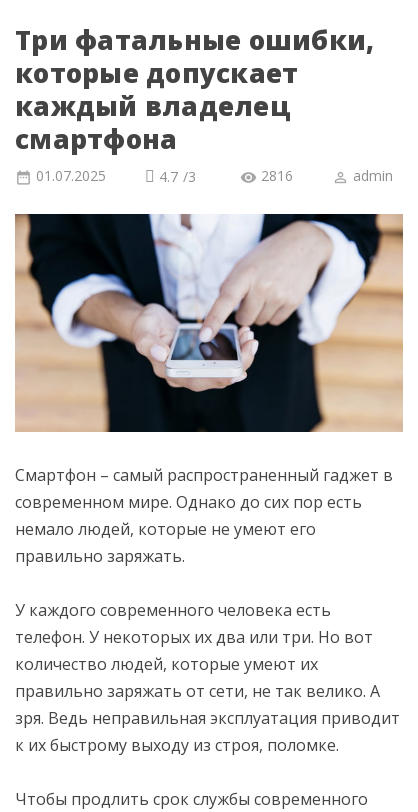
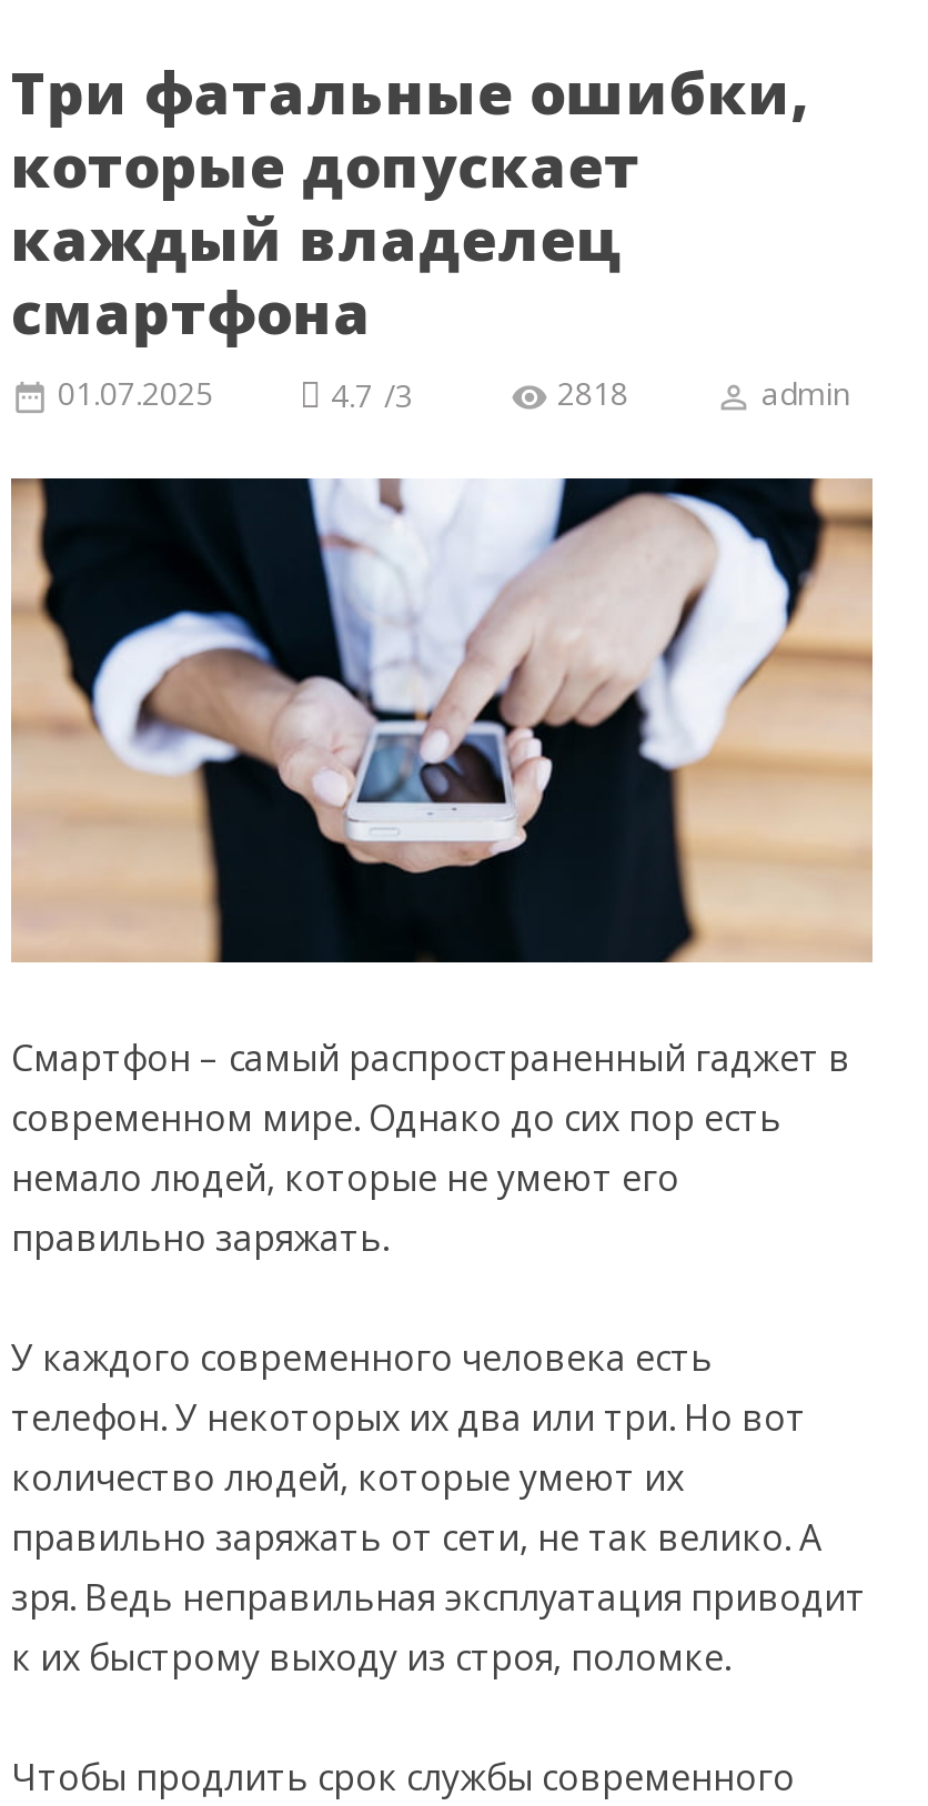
- 2816
+ 2818
